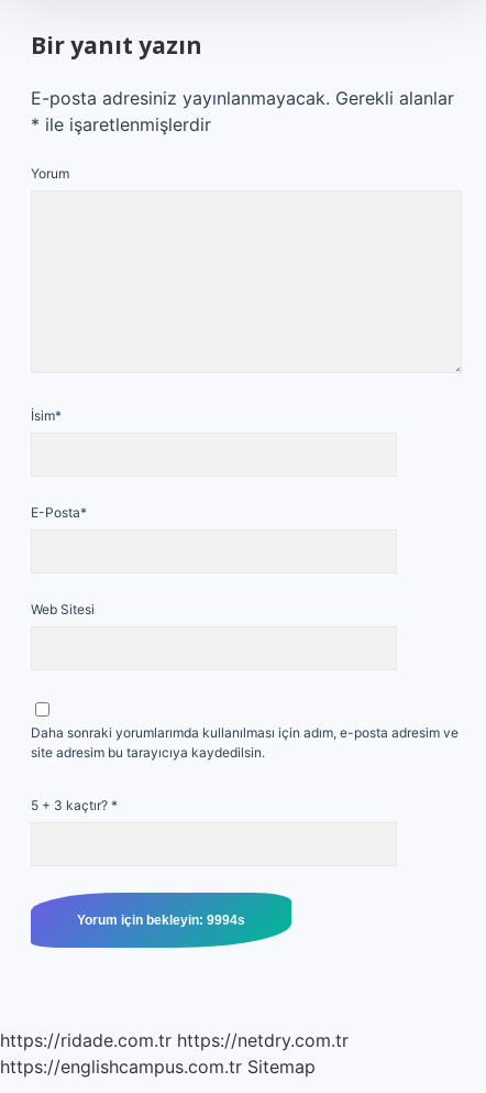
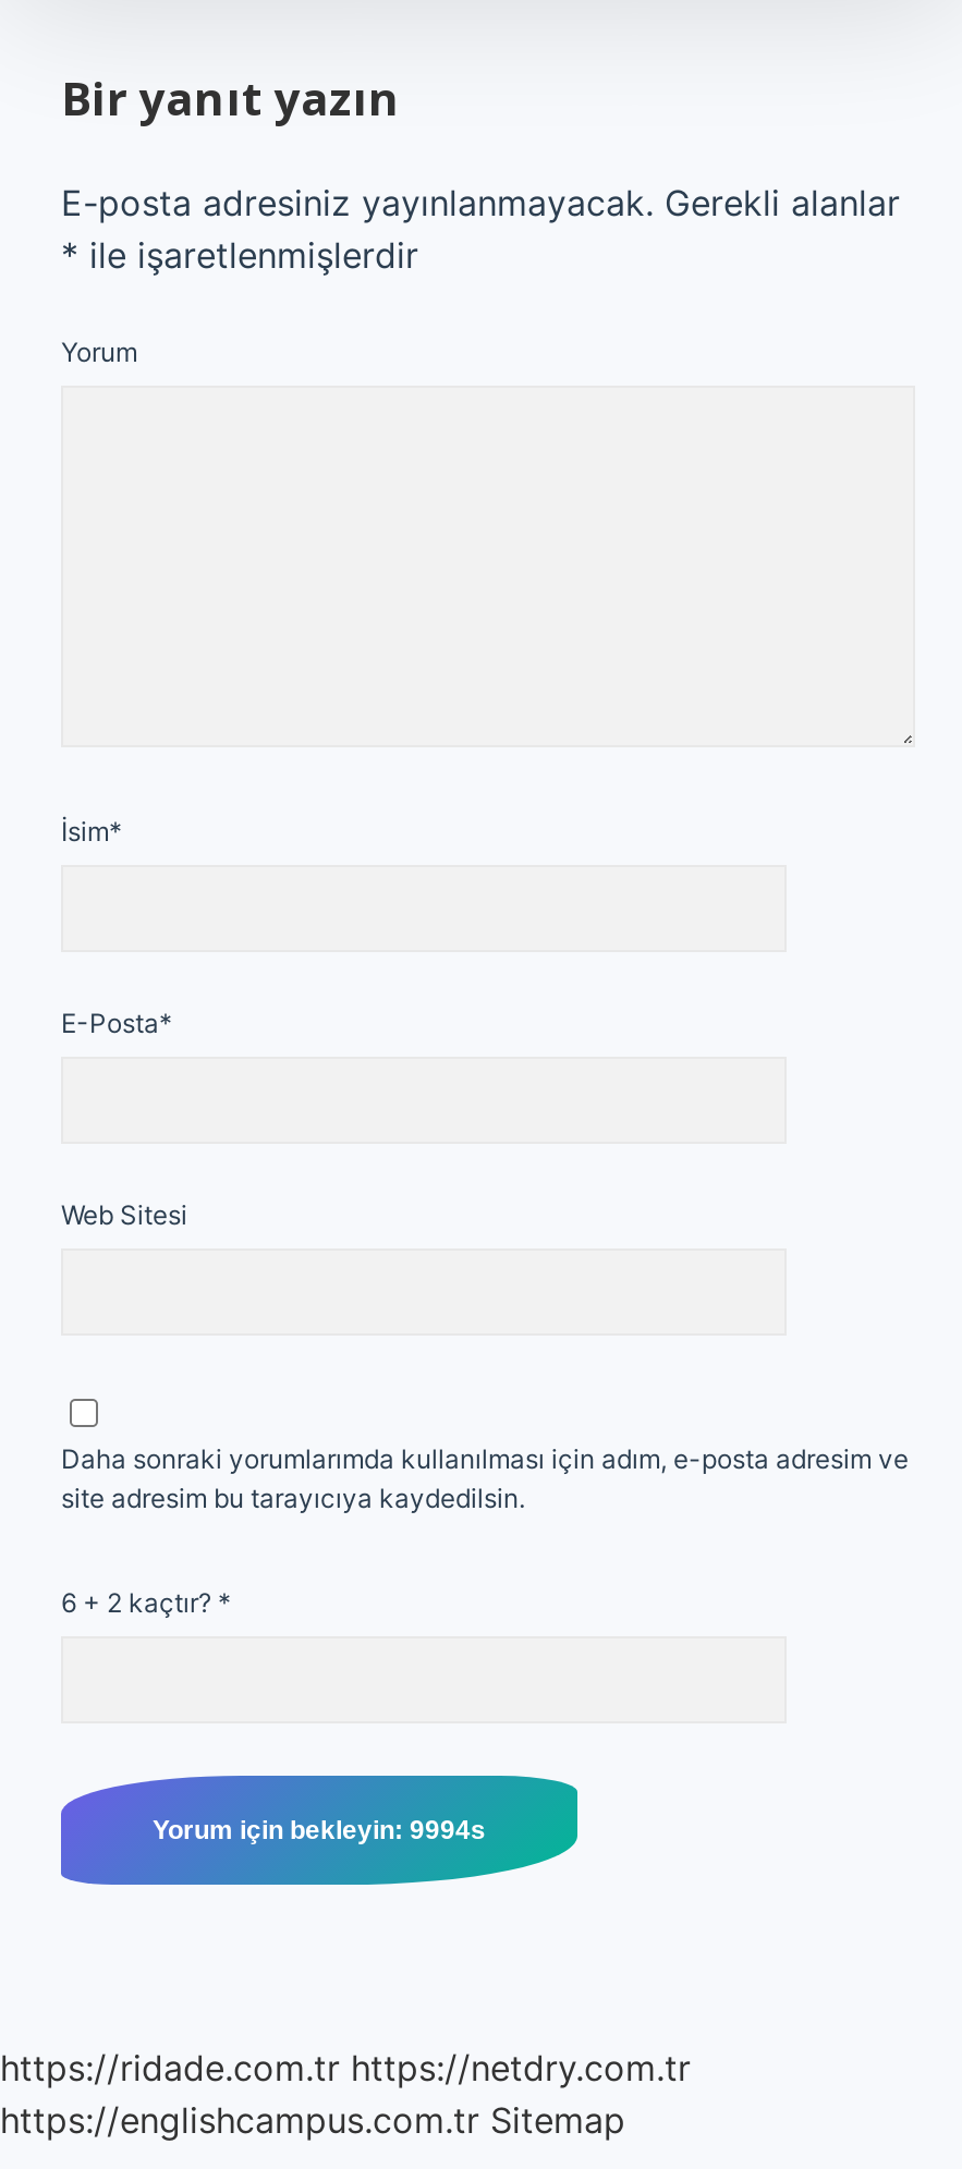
- 5 + 3 kaçtır? *
+ 6 + 2 kaçtır? *
